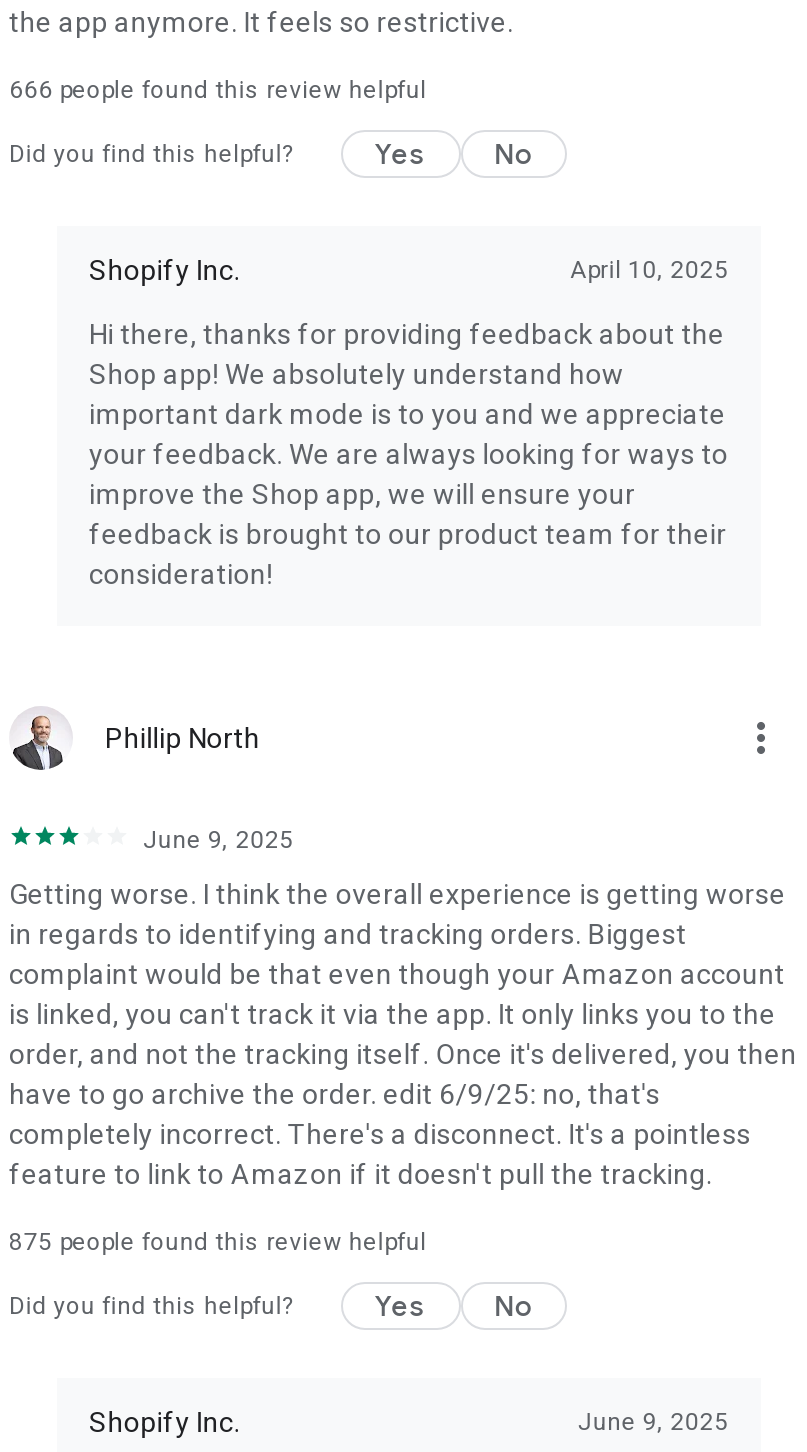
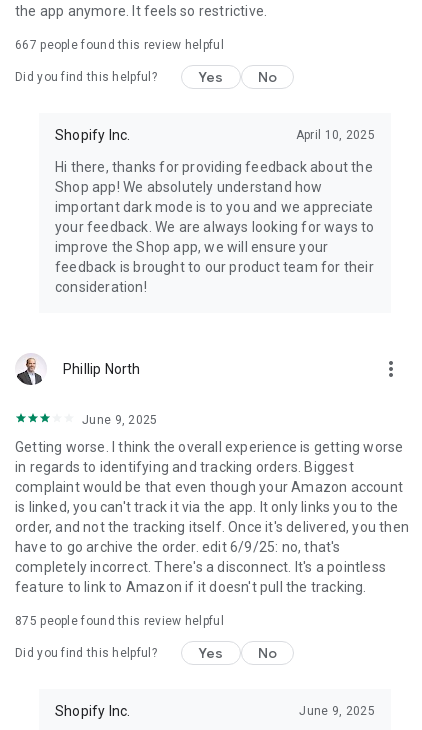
- 666 people found this review helpful
+ 667 people found this review helpful
